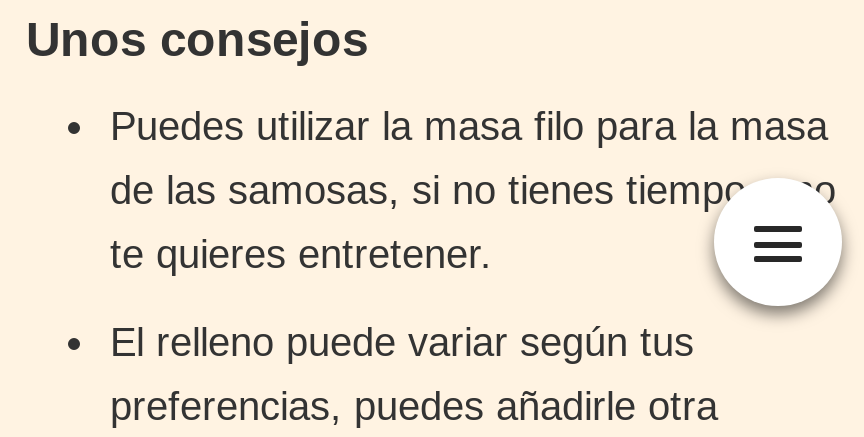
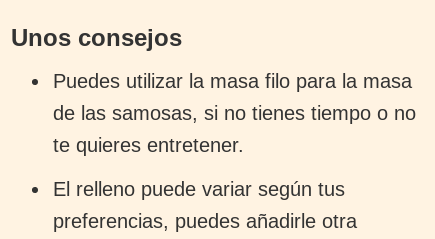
- [image]
